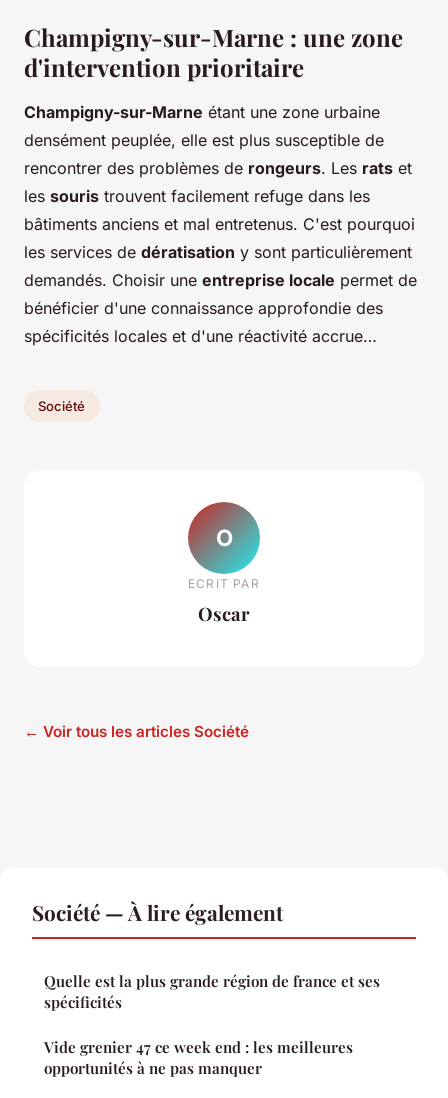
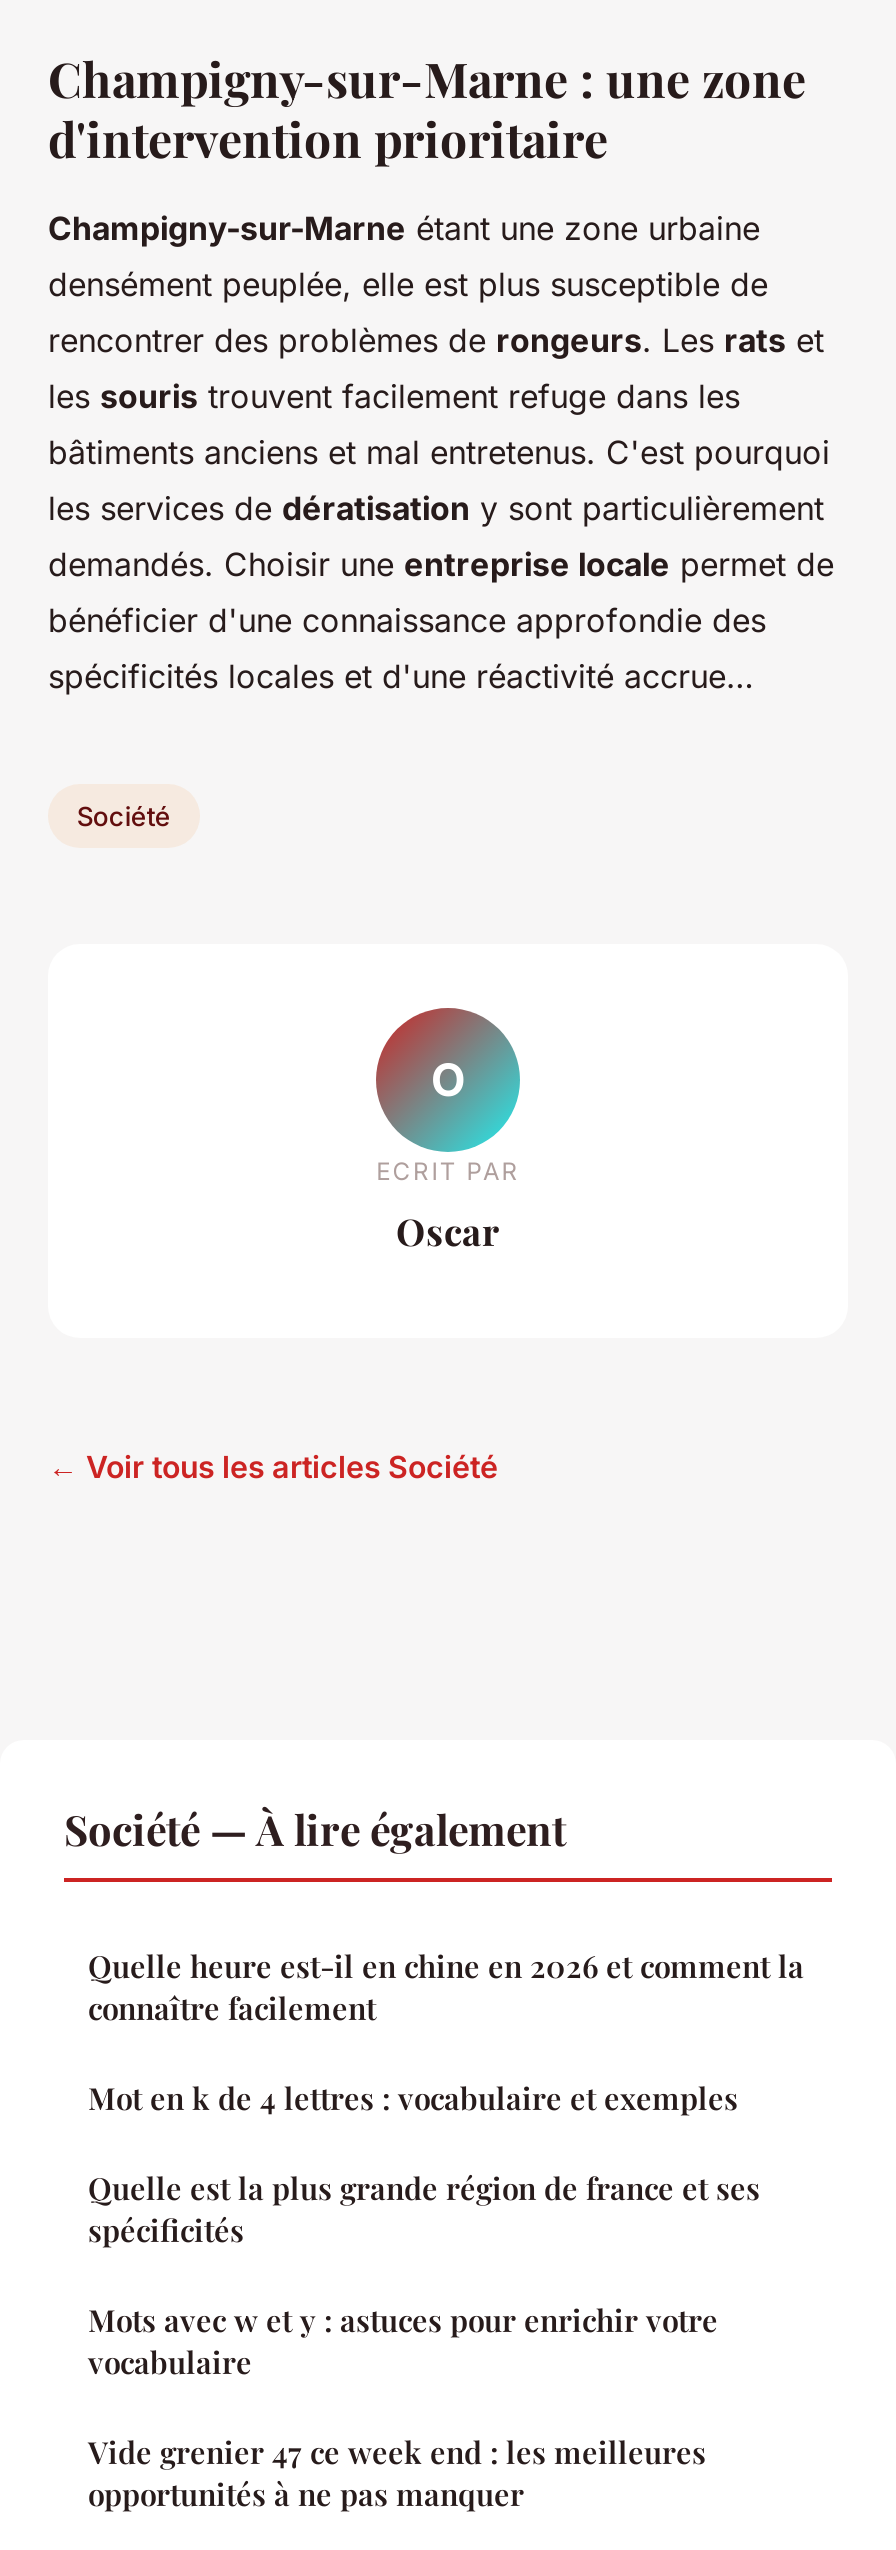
+ Quelle heure est-il en chine en 2026 et comment la
+ connaître facilement
+ Mot en k de 4 lettres : vocabulaire et exemples

+ Mots avec w et y : astuces pour enrichir votre
+ vocabulaire
